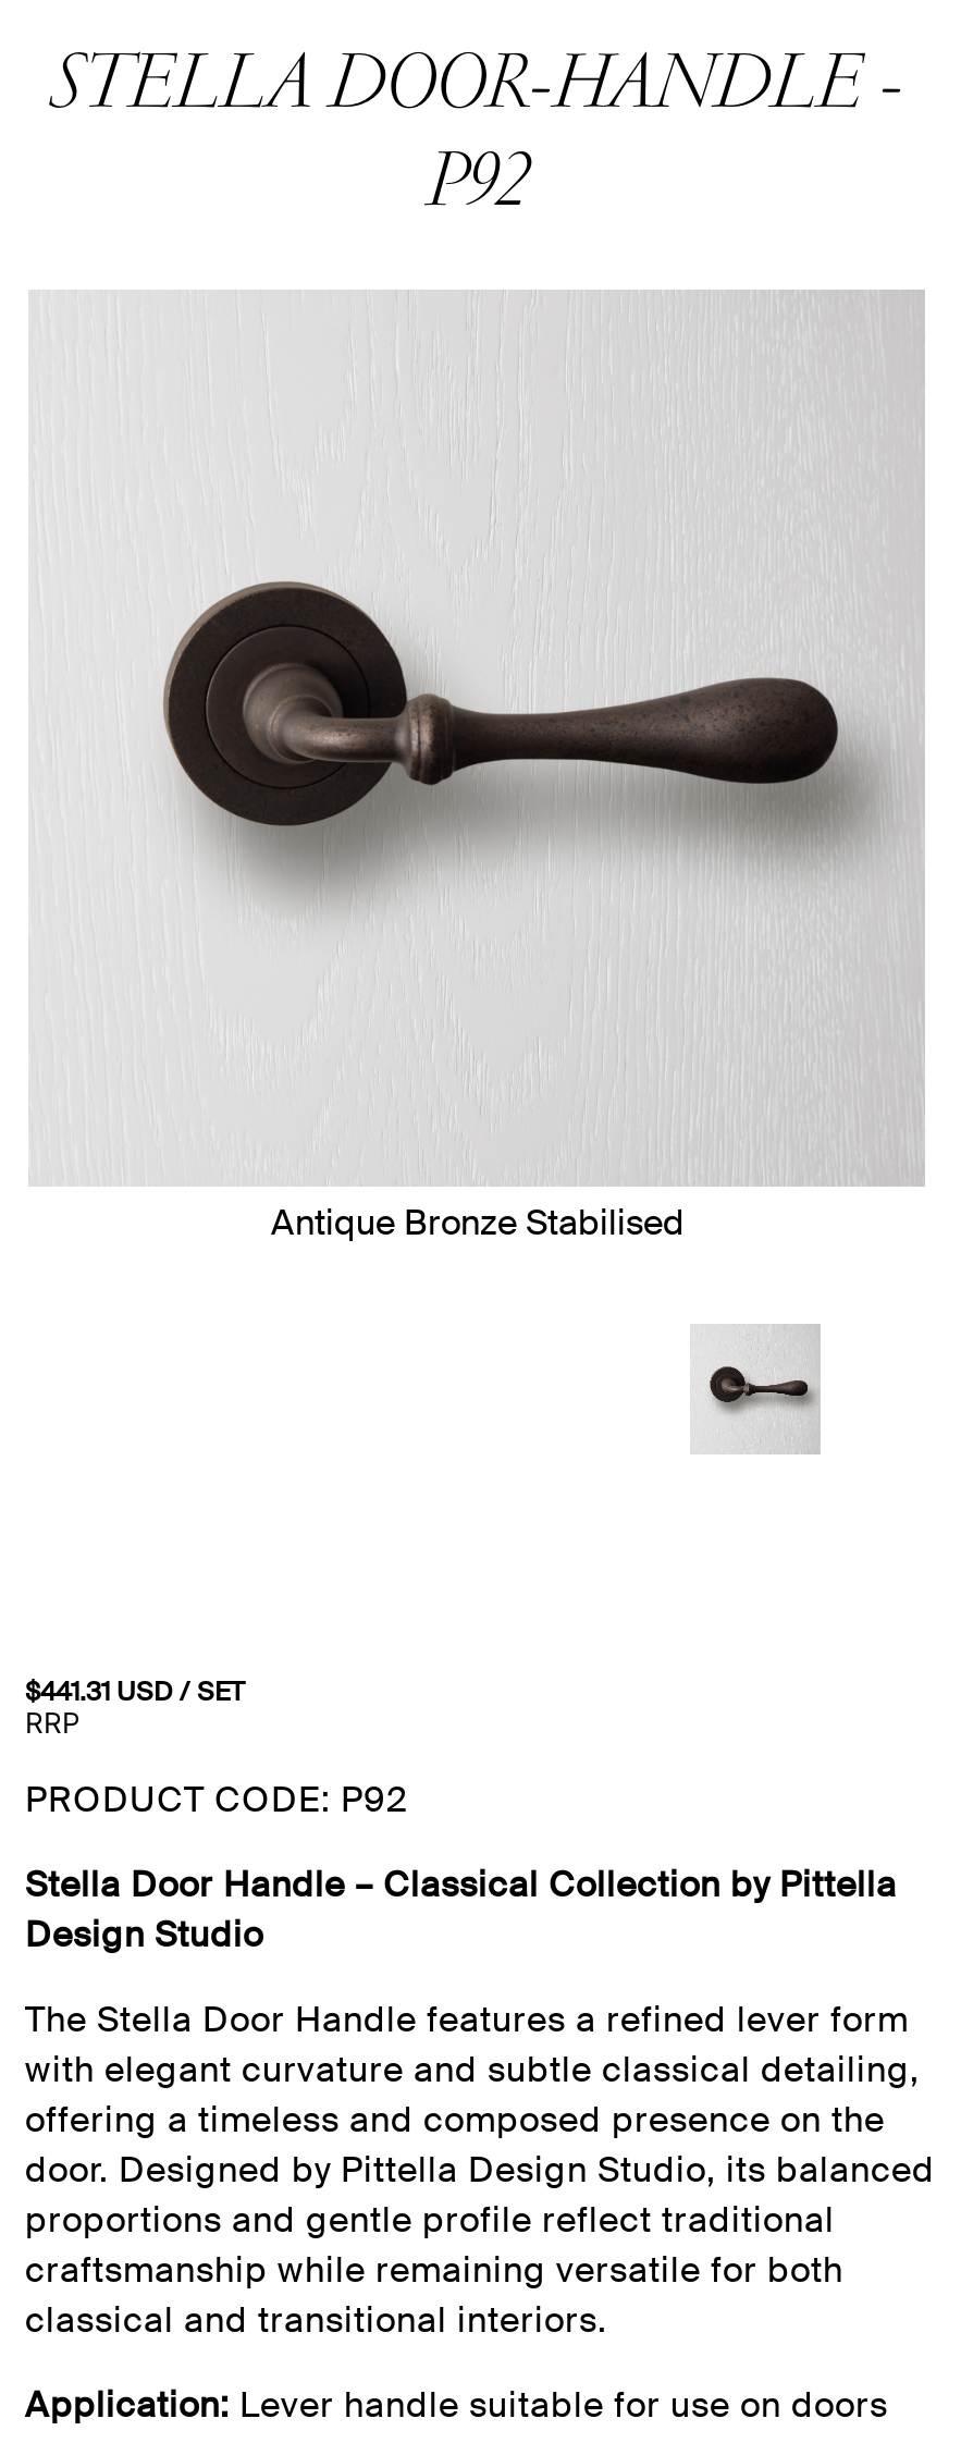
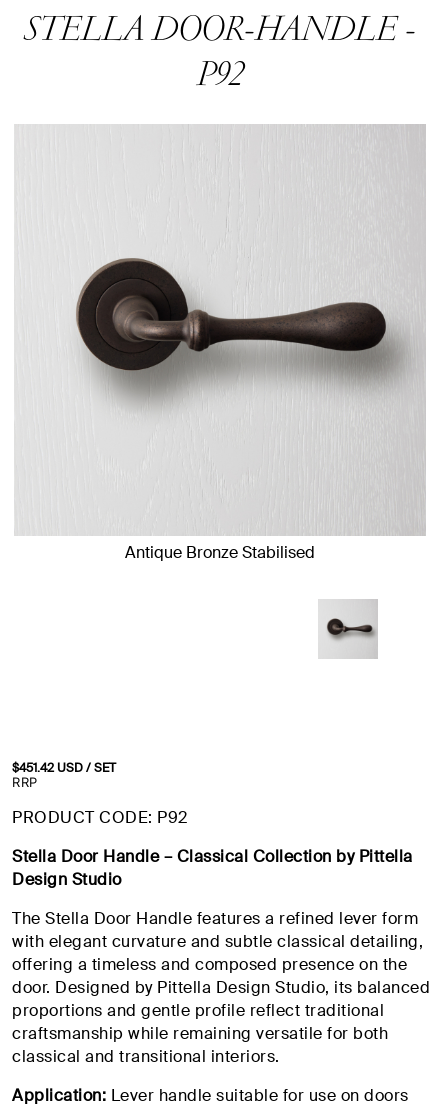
- $441.31 USD / SET
+ $451.42 USD / SET
